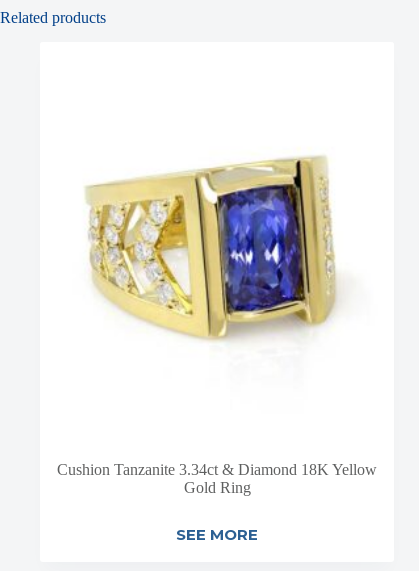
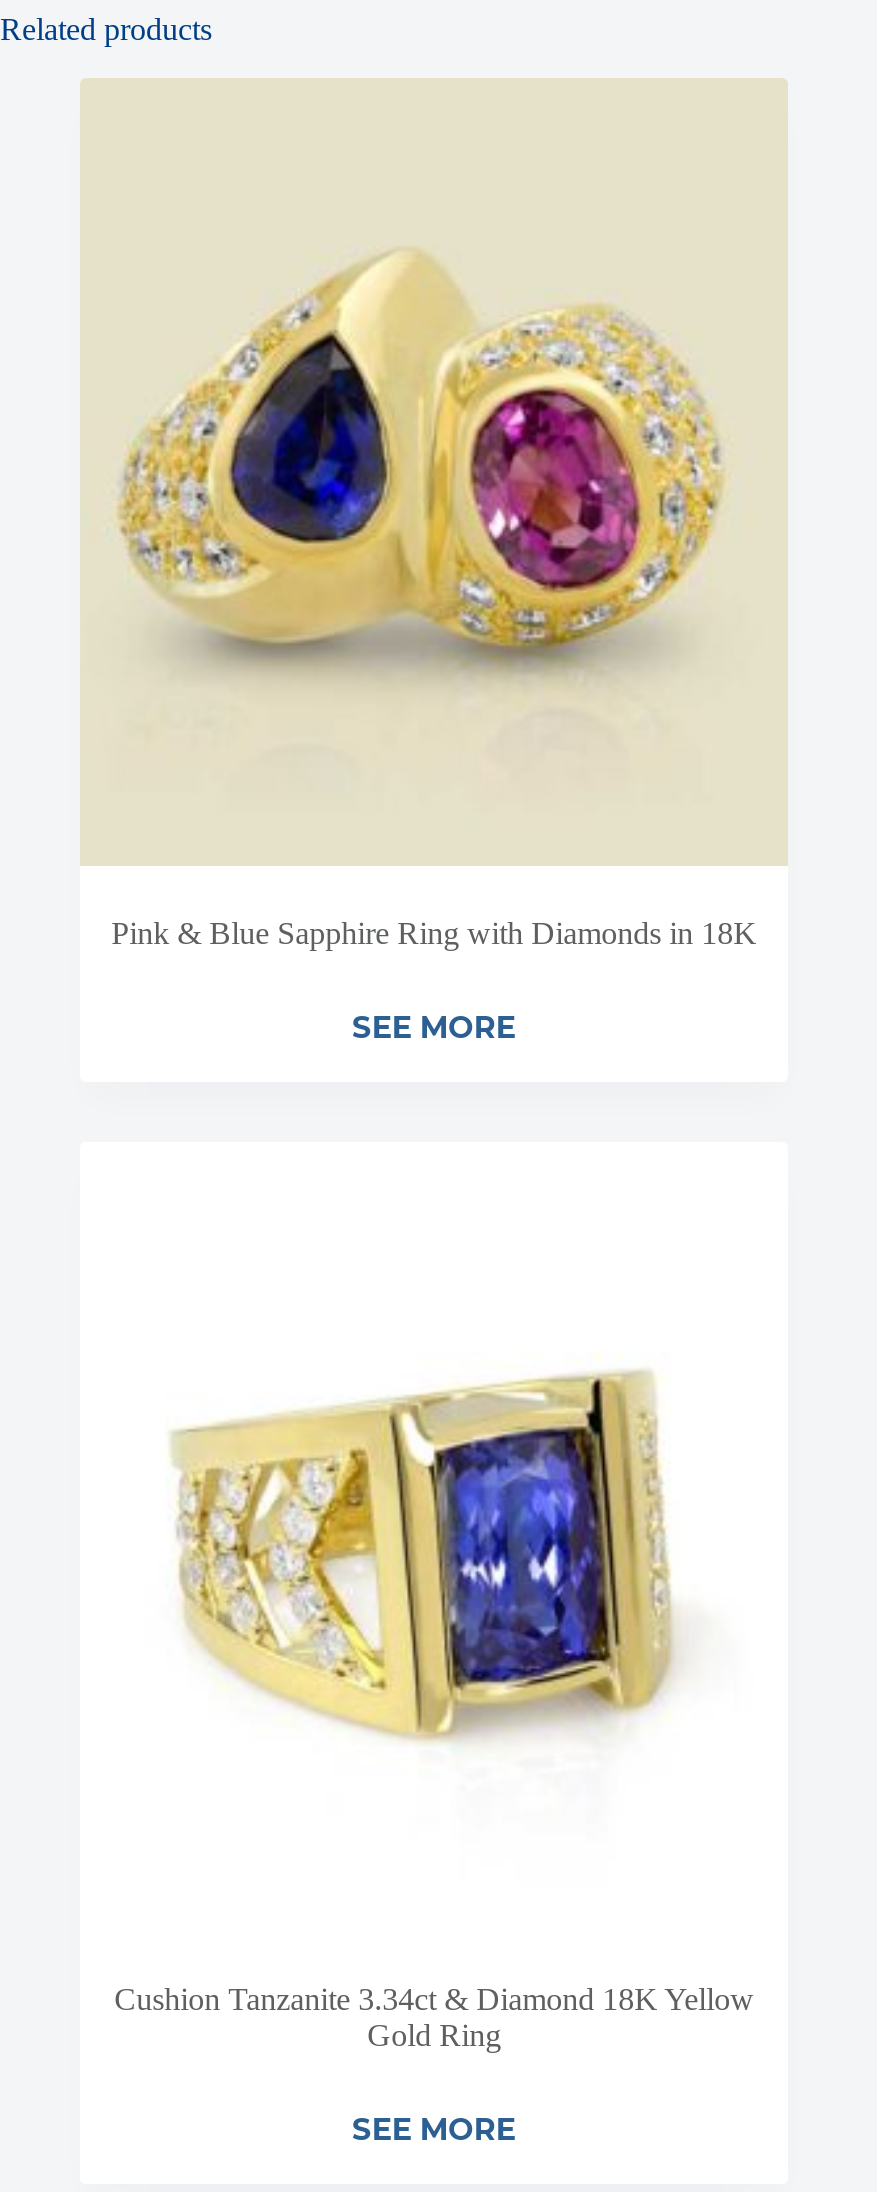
+ [image]
+ Pink & Blue Sapphire Ring with Diamonds in 18K
+ SEE MORE
